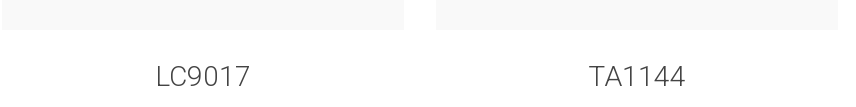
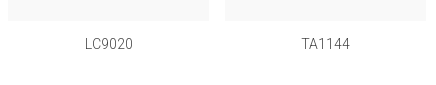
- LC9017
+ LC9020
